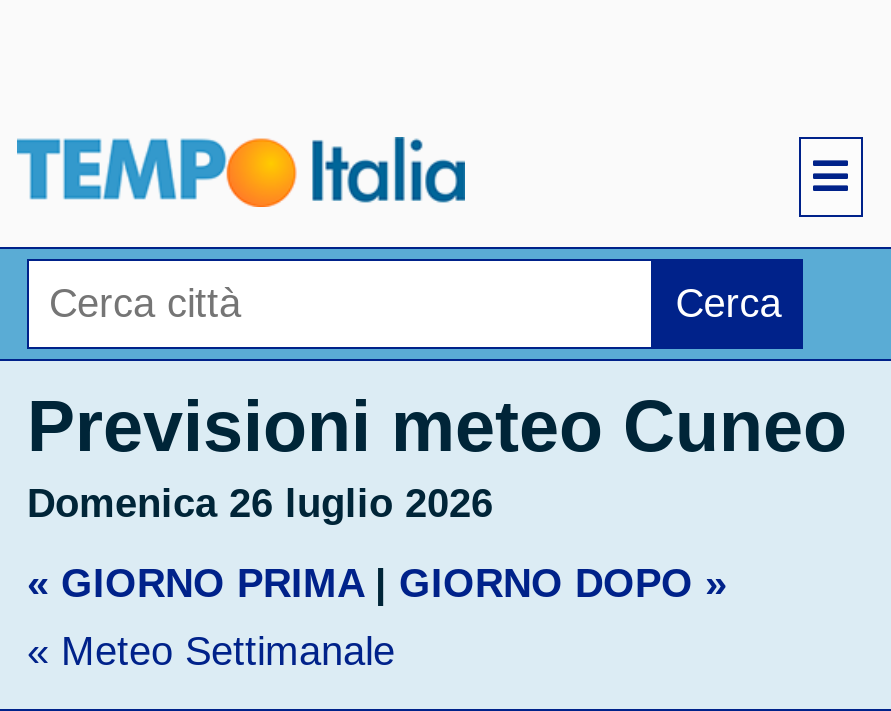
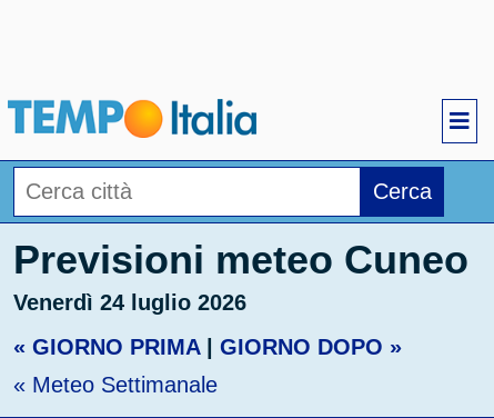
- Domenica 26 luglio 2026
+ Venerdì 24 luglio 2026
